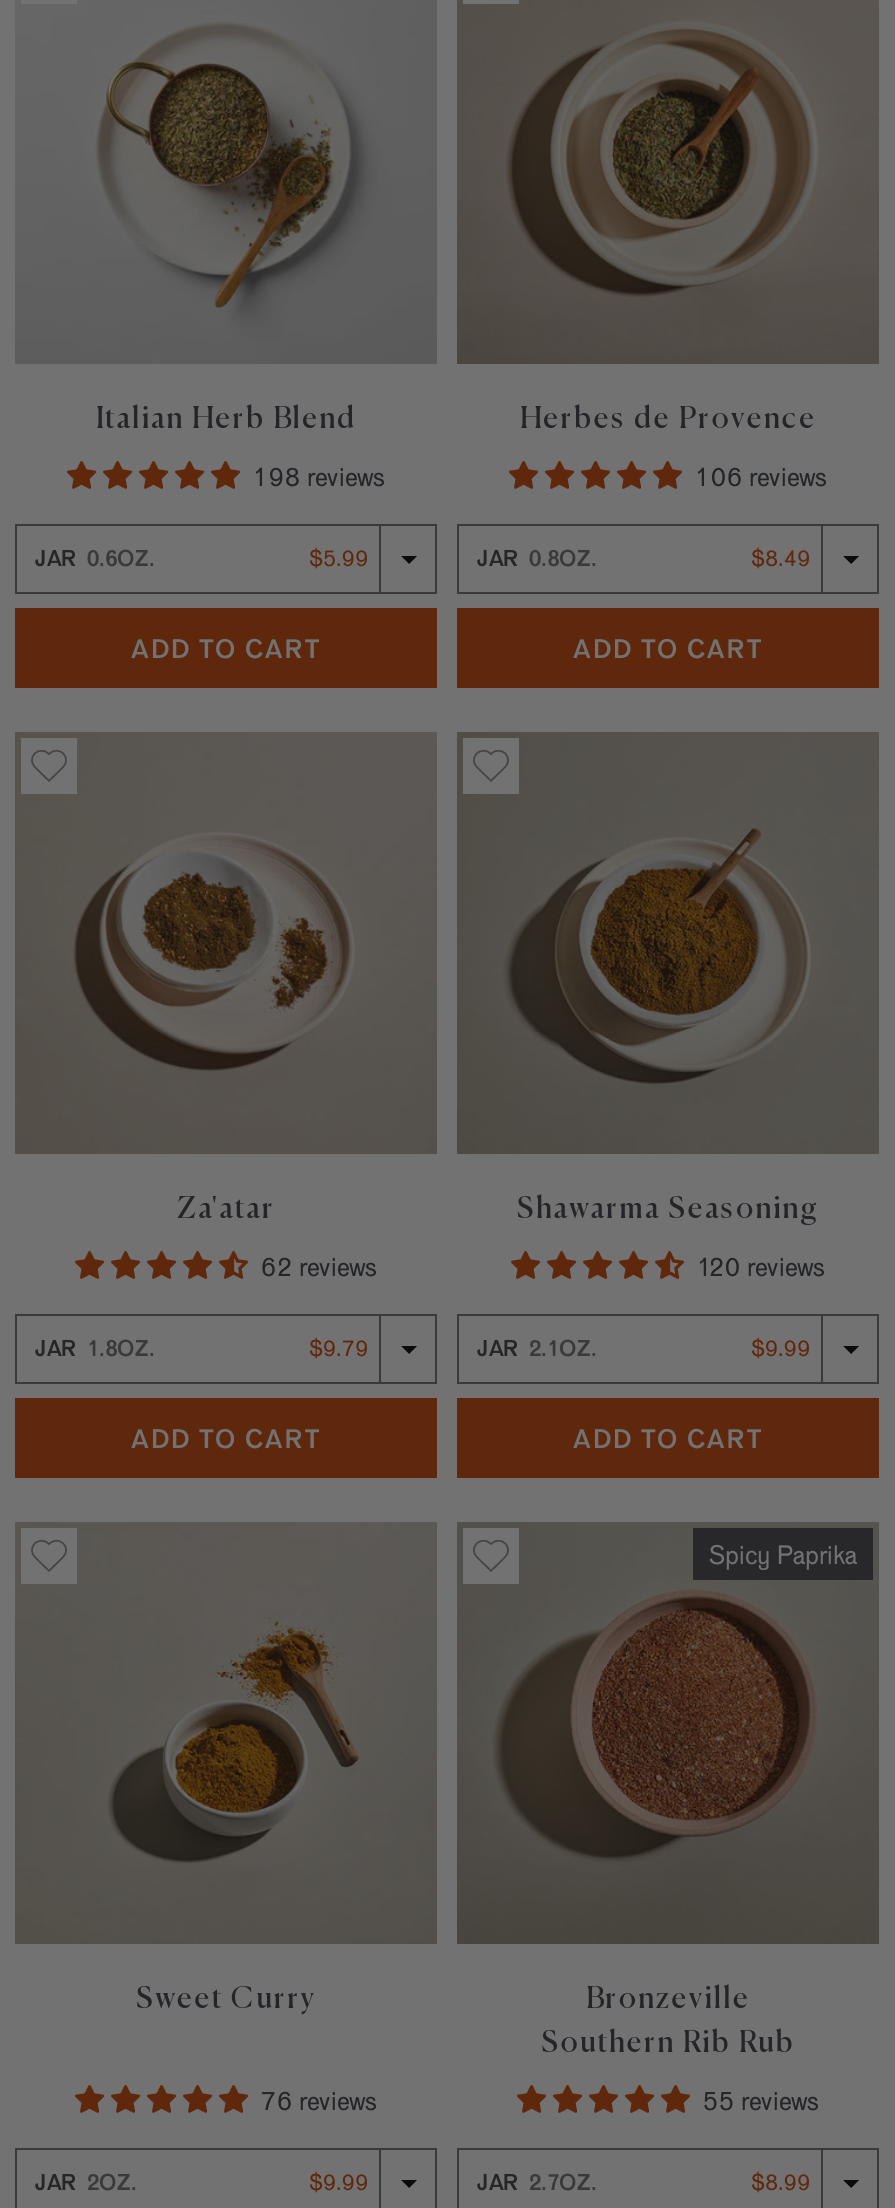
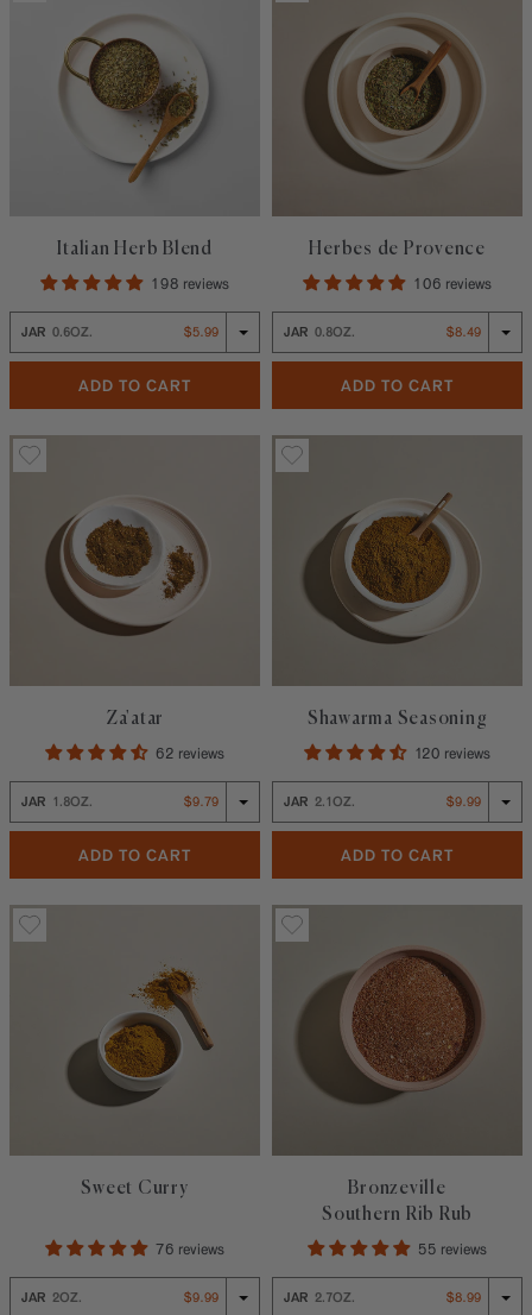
- Spicy Paprika
